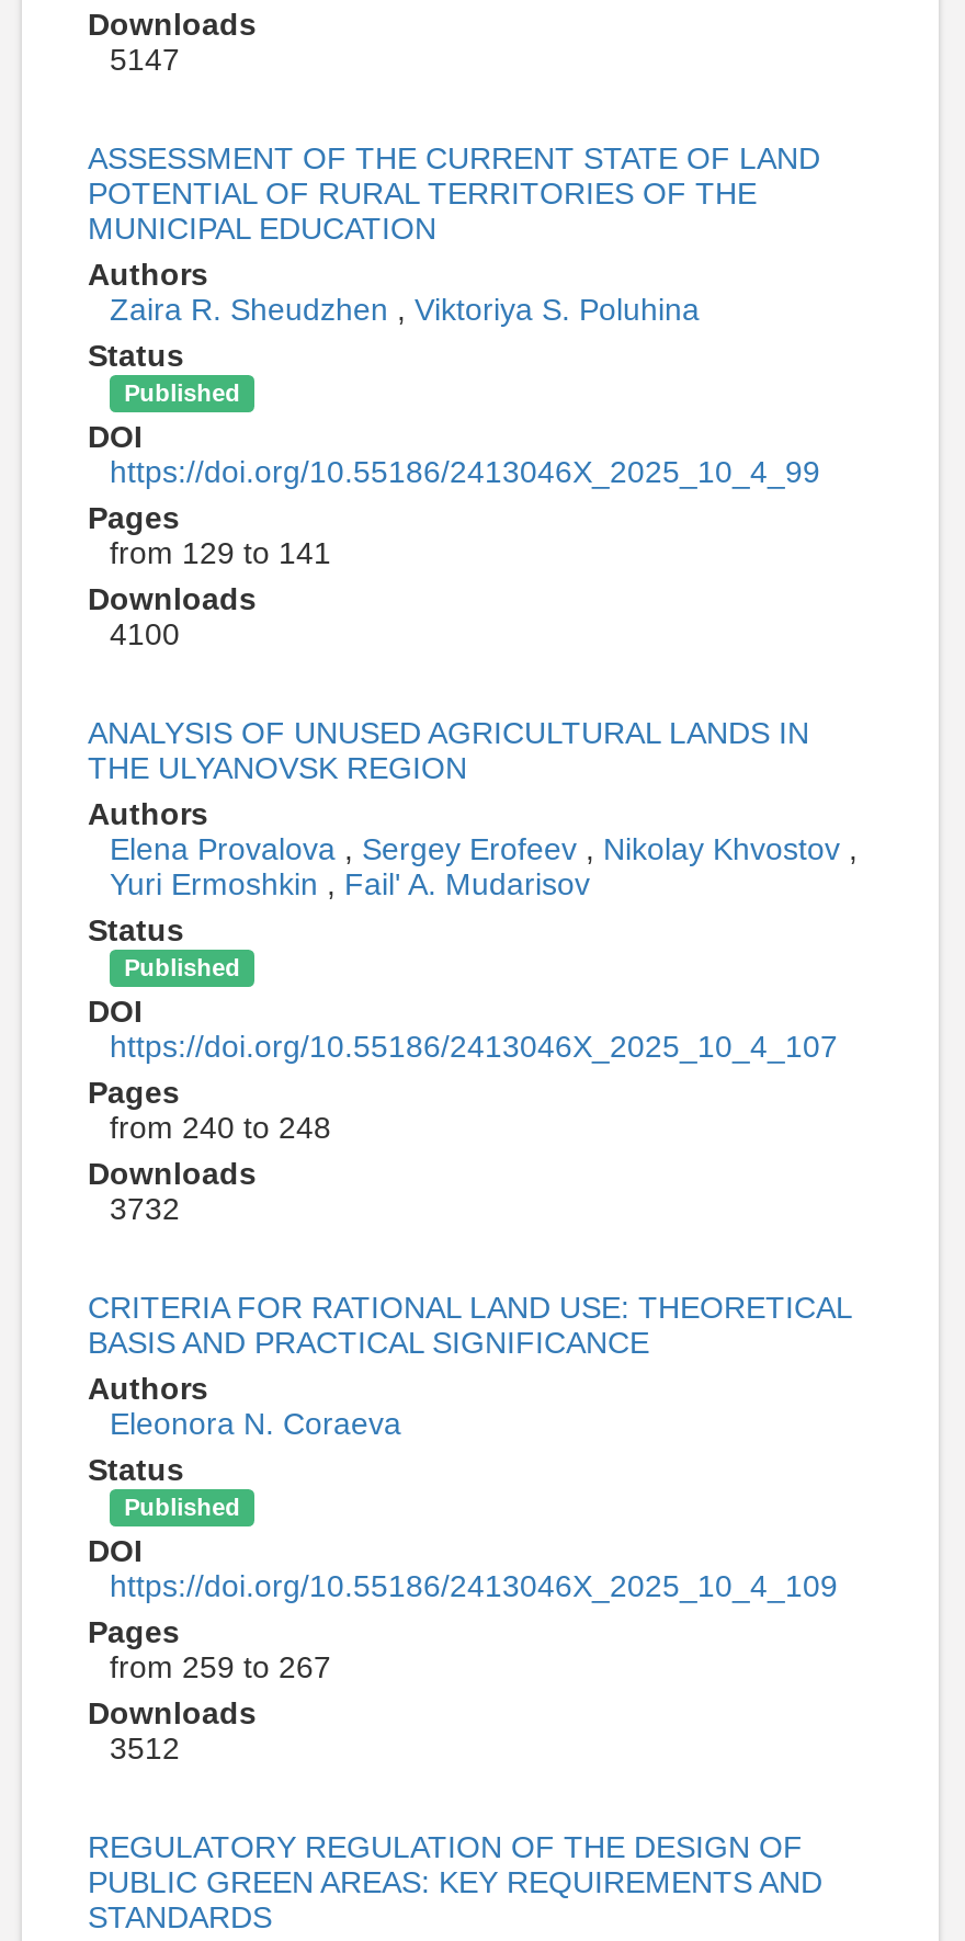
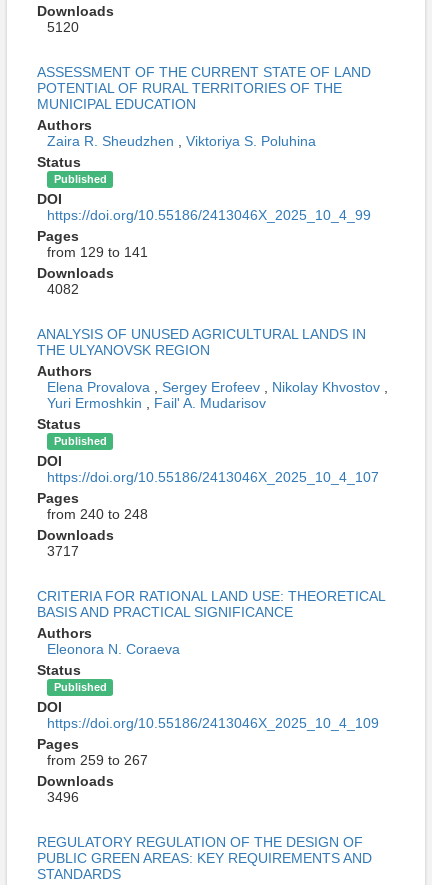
- 5147
+ 5120

- 4100
+ 4082

- 3732
+ 3717

- 3512
+ 3496
